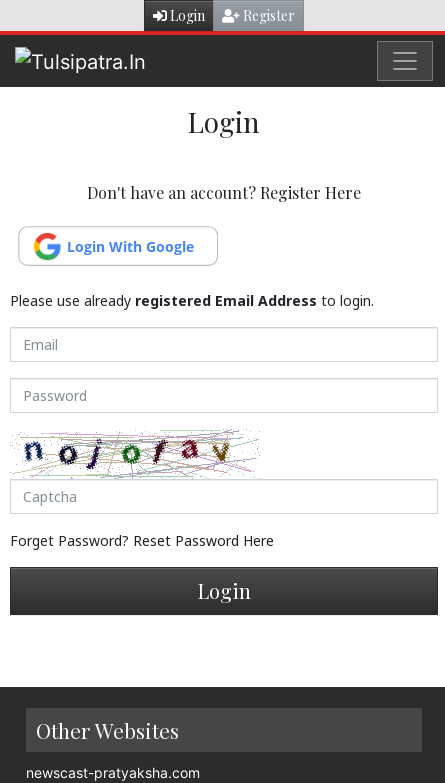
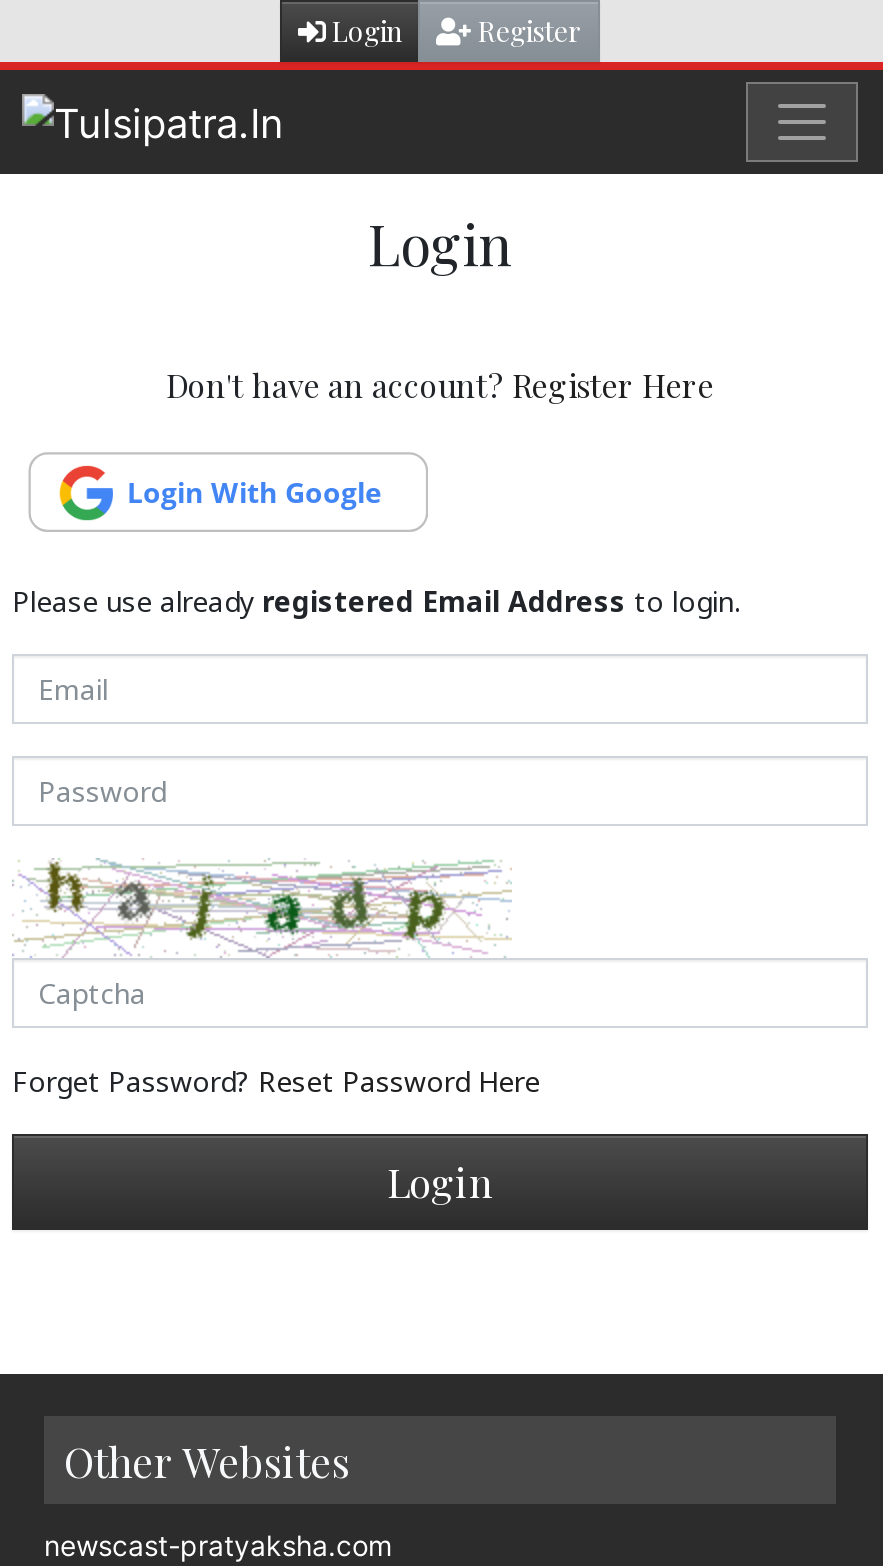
- [image]
+ [image]
